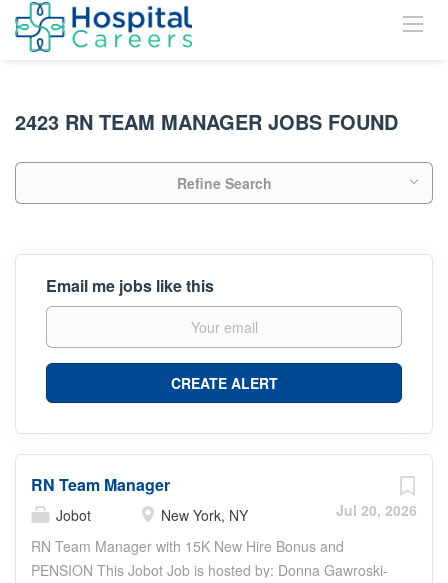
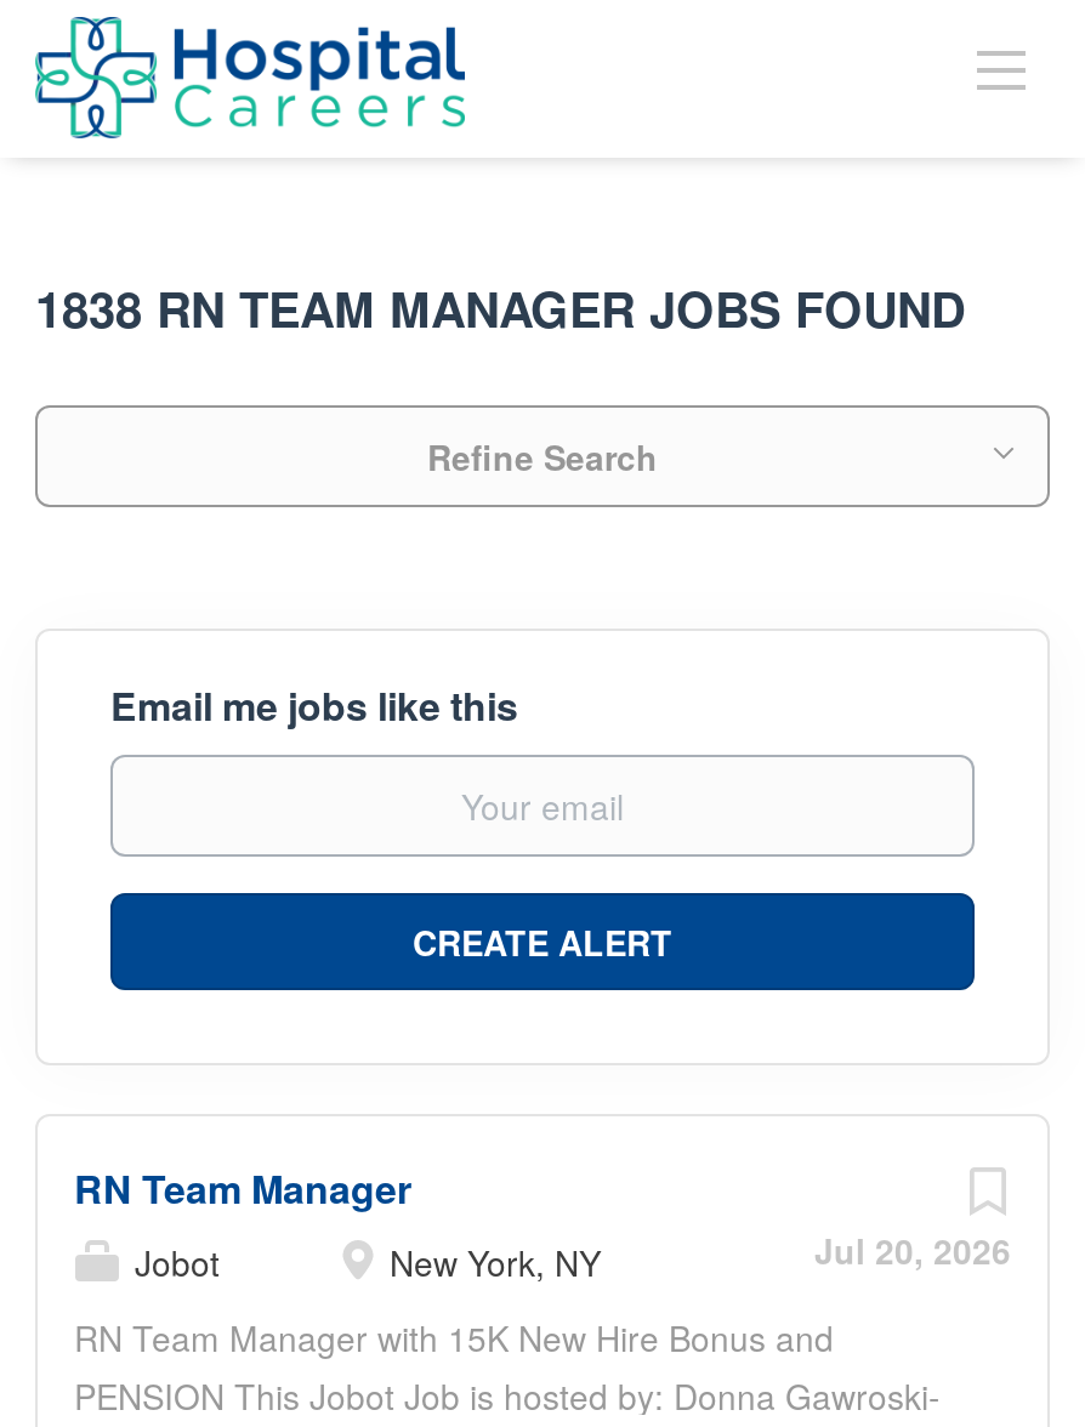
- 2423 RN TEAM MANAGER JOBS FOUND
+ 1838 RN TEAM MANAGER JOBS FOUND
